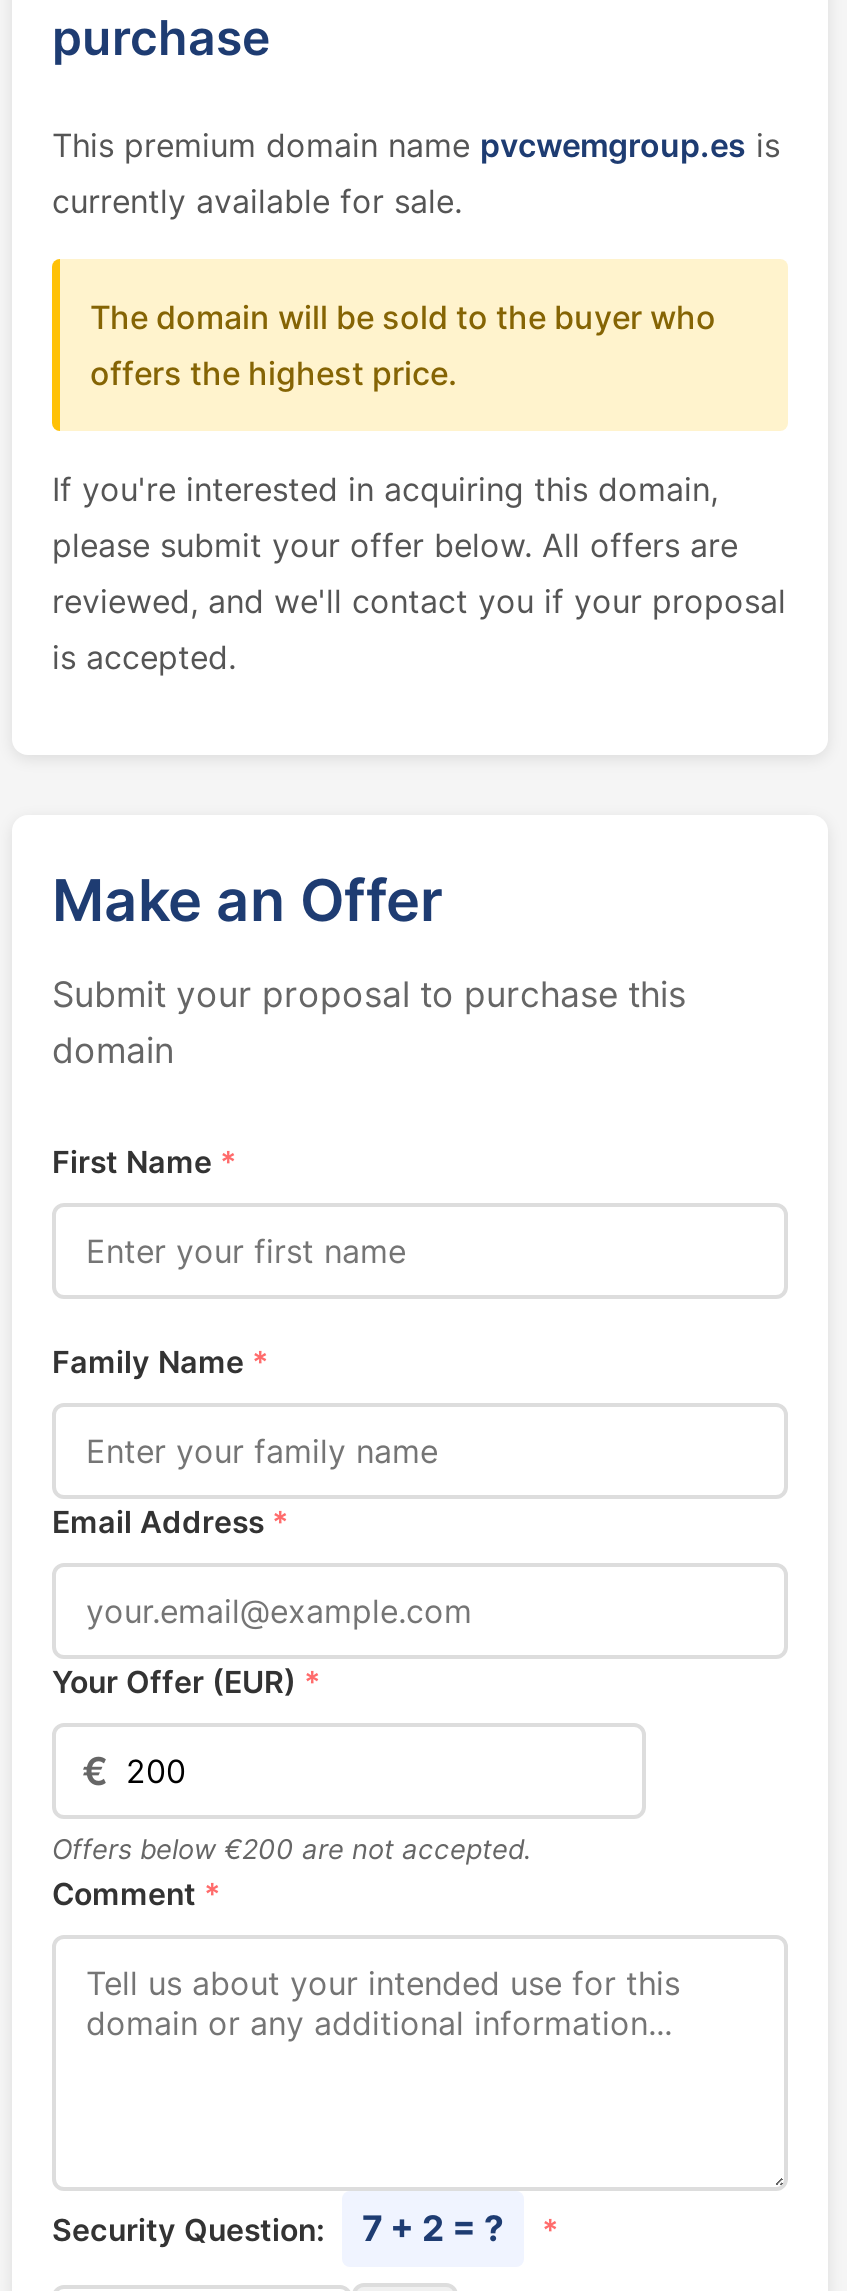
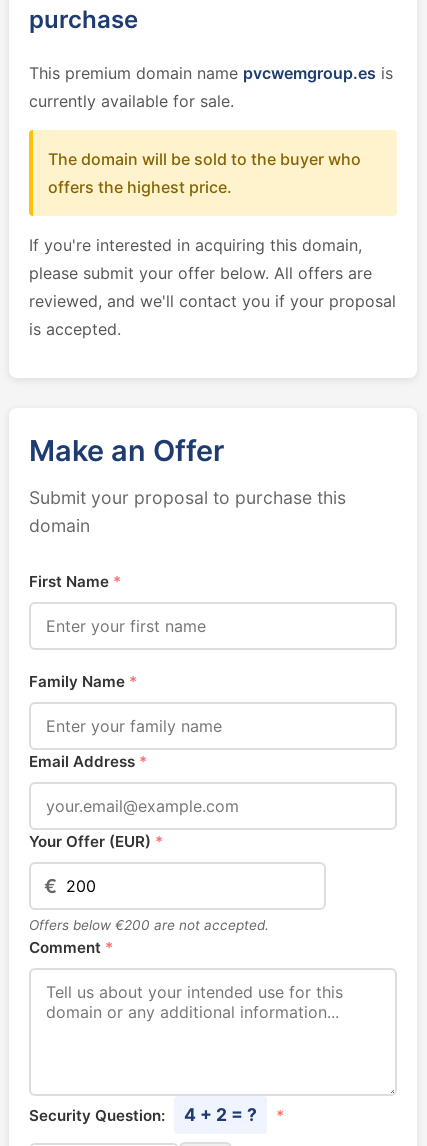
- 7 + 2 = ?
+ 4 + 2 = ?
